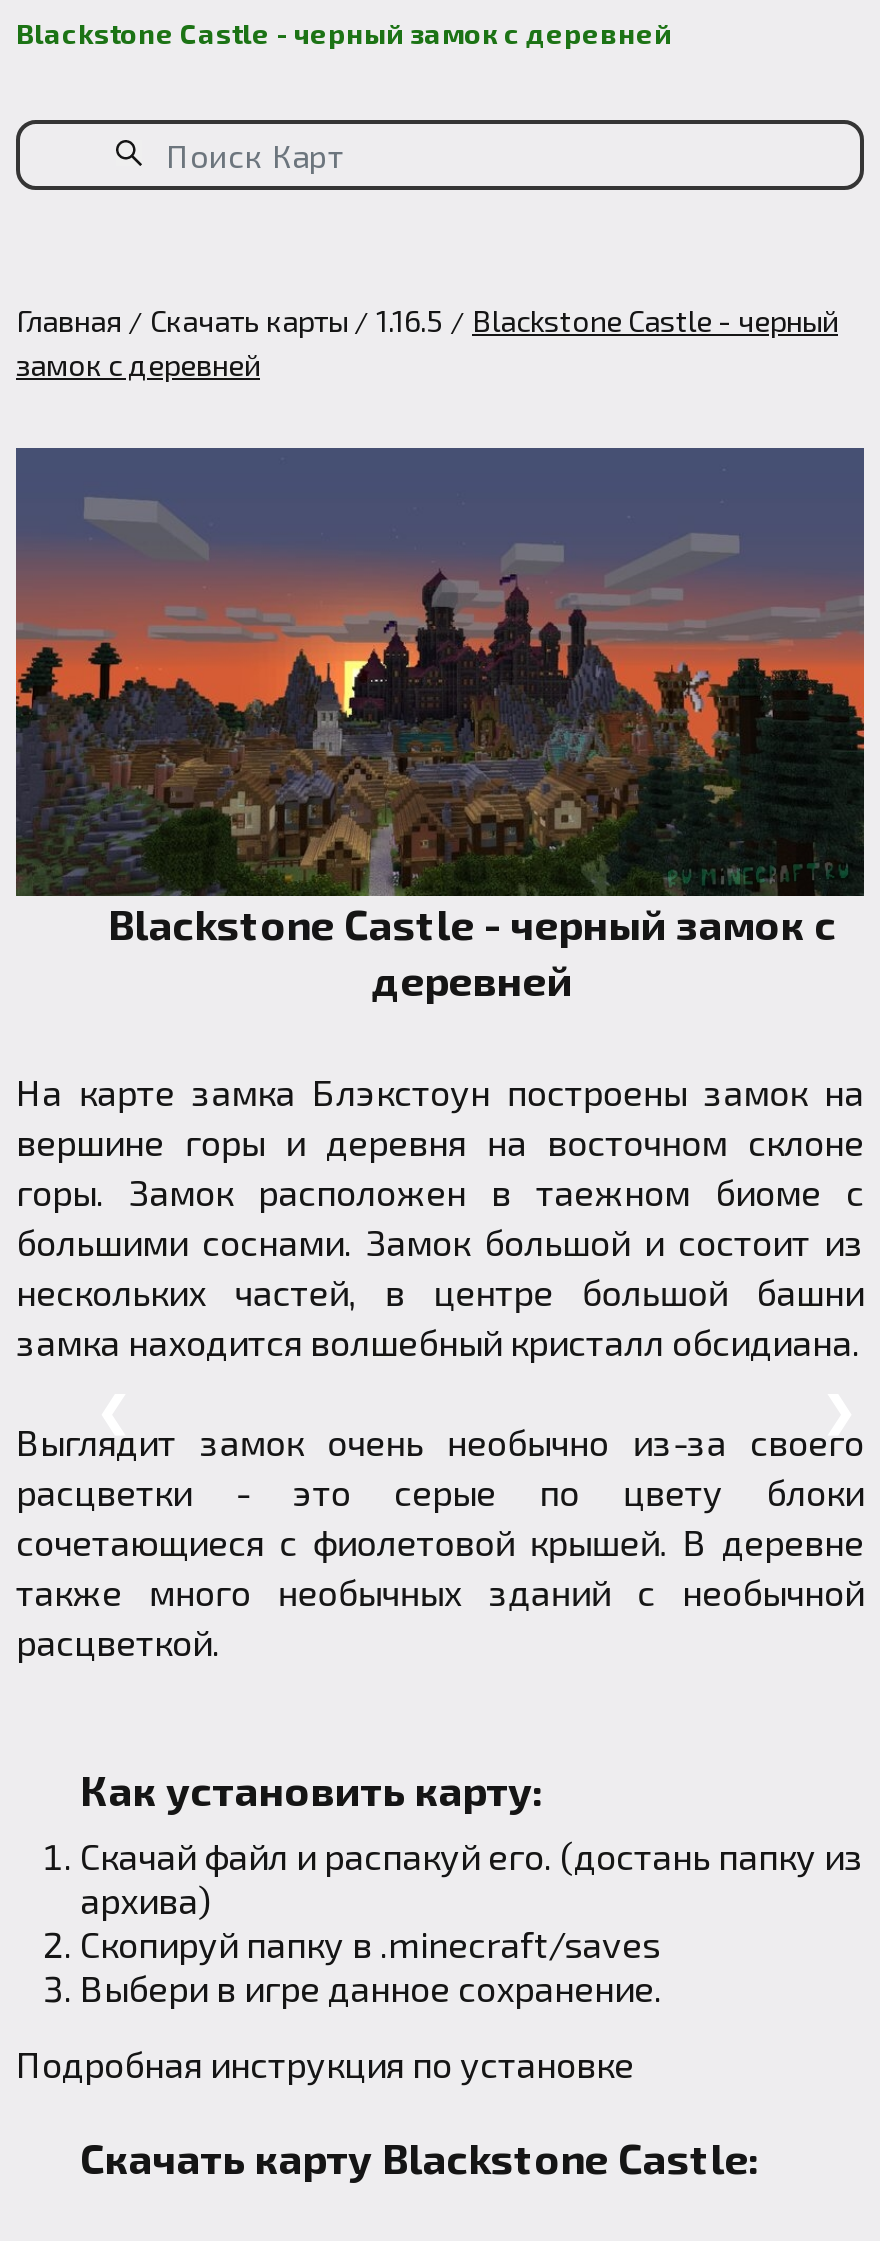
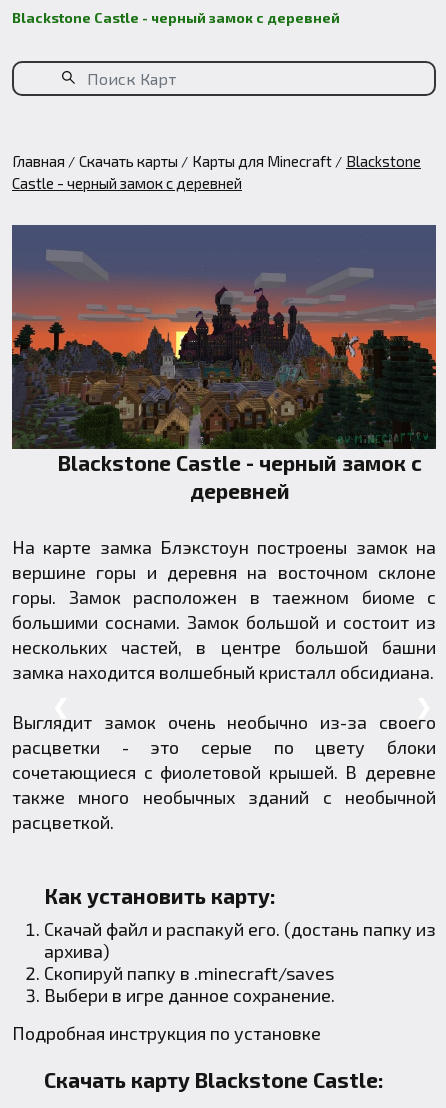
- 1.16.5
- Blackstone Castle - черный
- замок с деревней
+ Карты для Minecraft
+ Blackstone
+ Castle - черный замок с деревней
